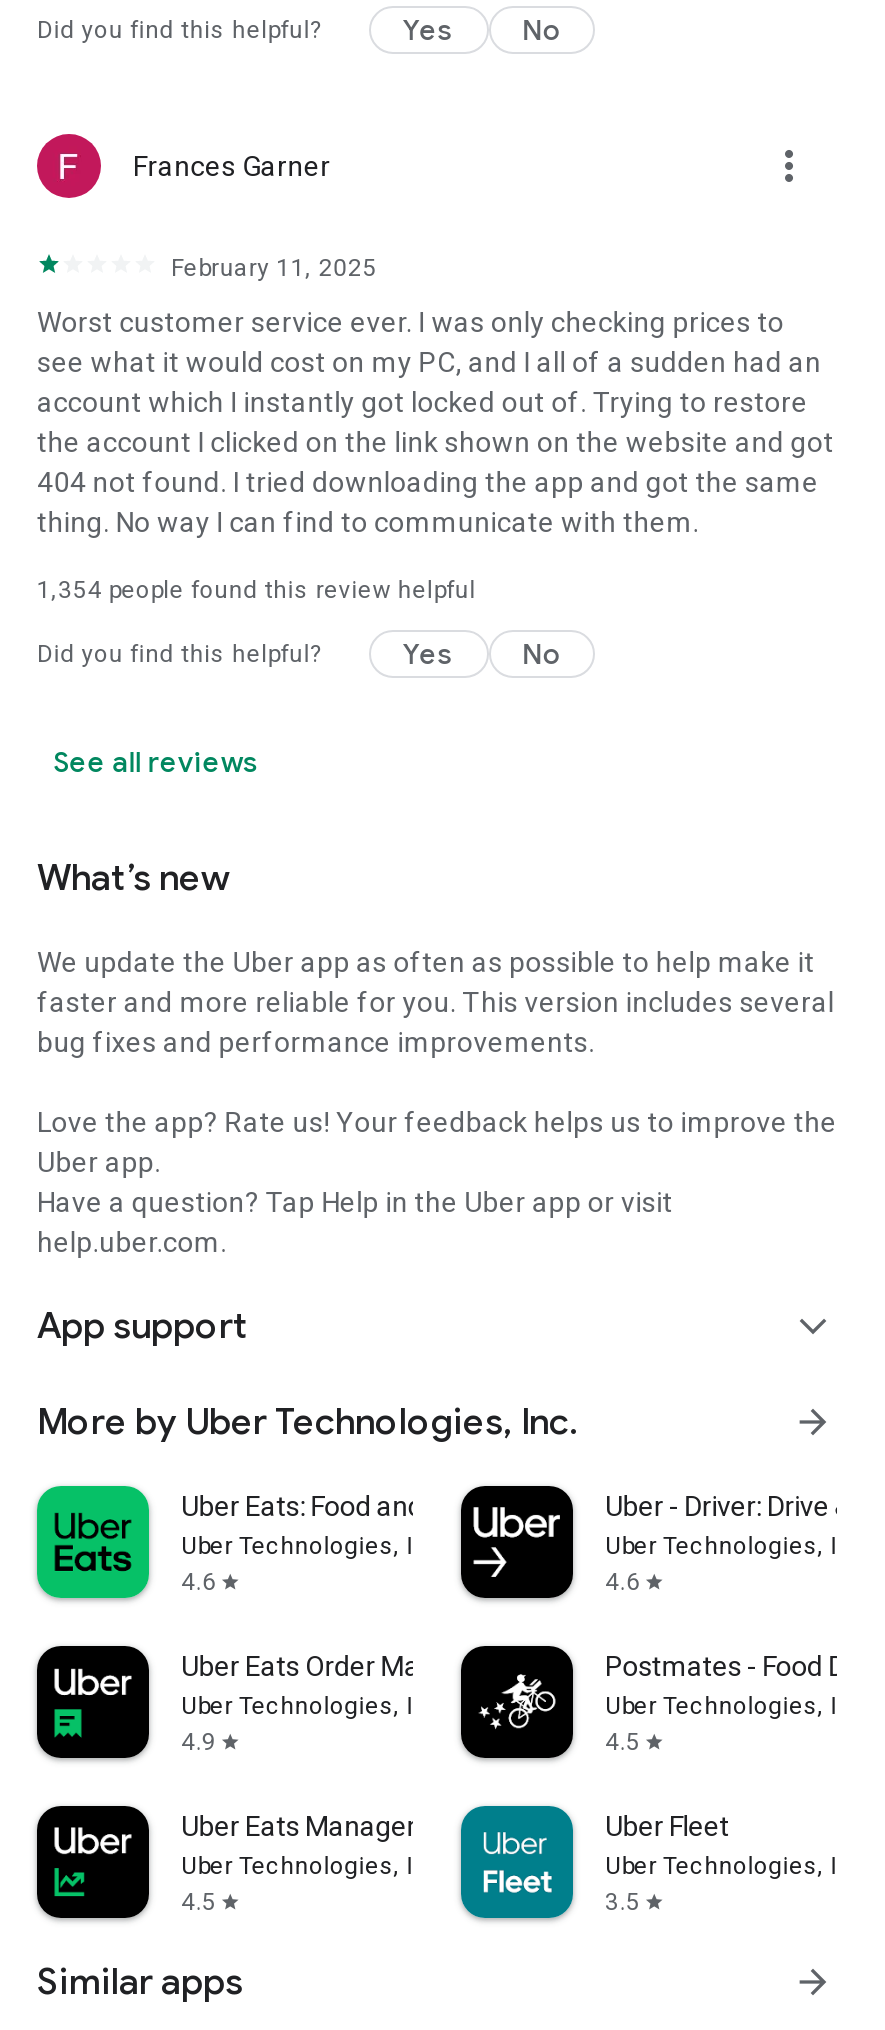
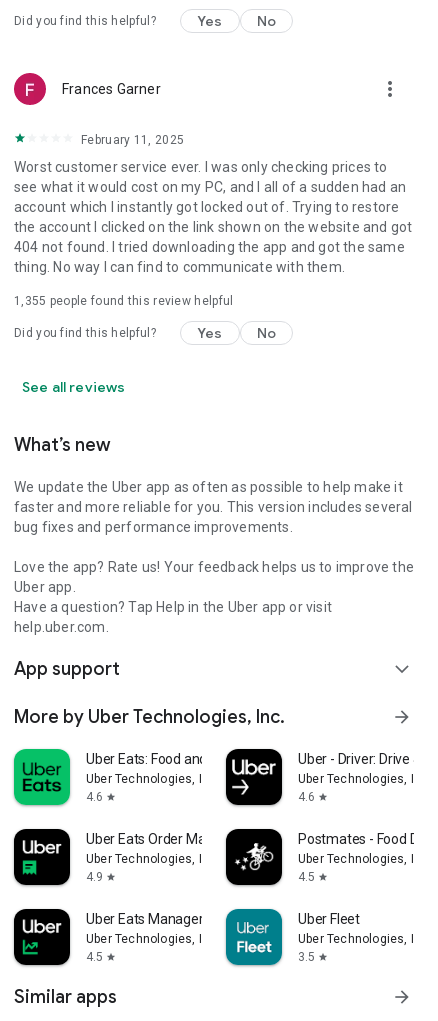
- 1,354 people found this review helpful
+ 1,355 people found this review helpful
